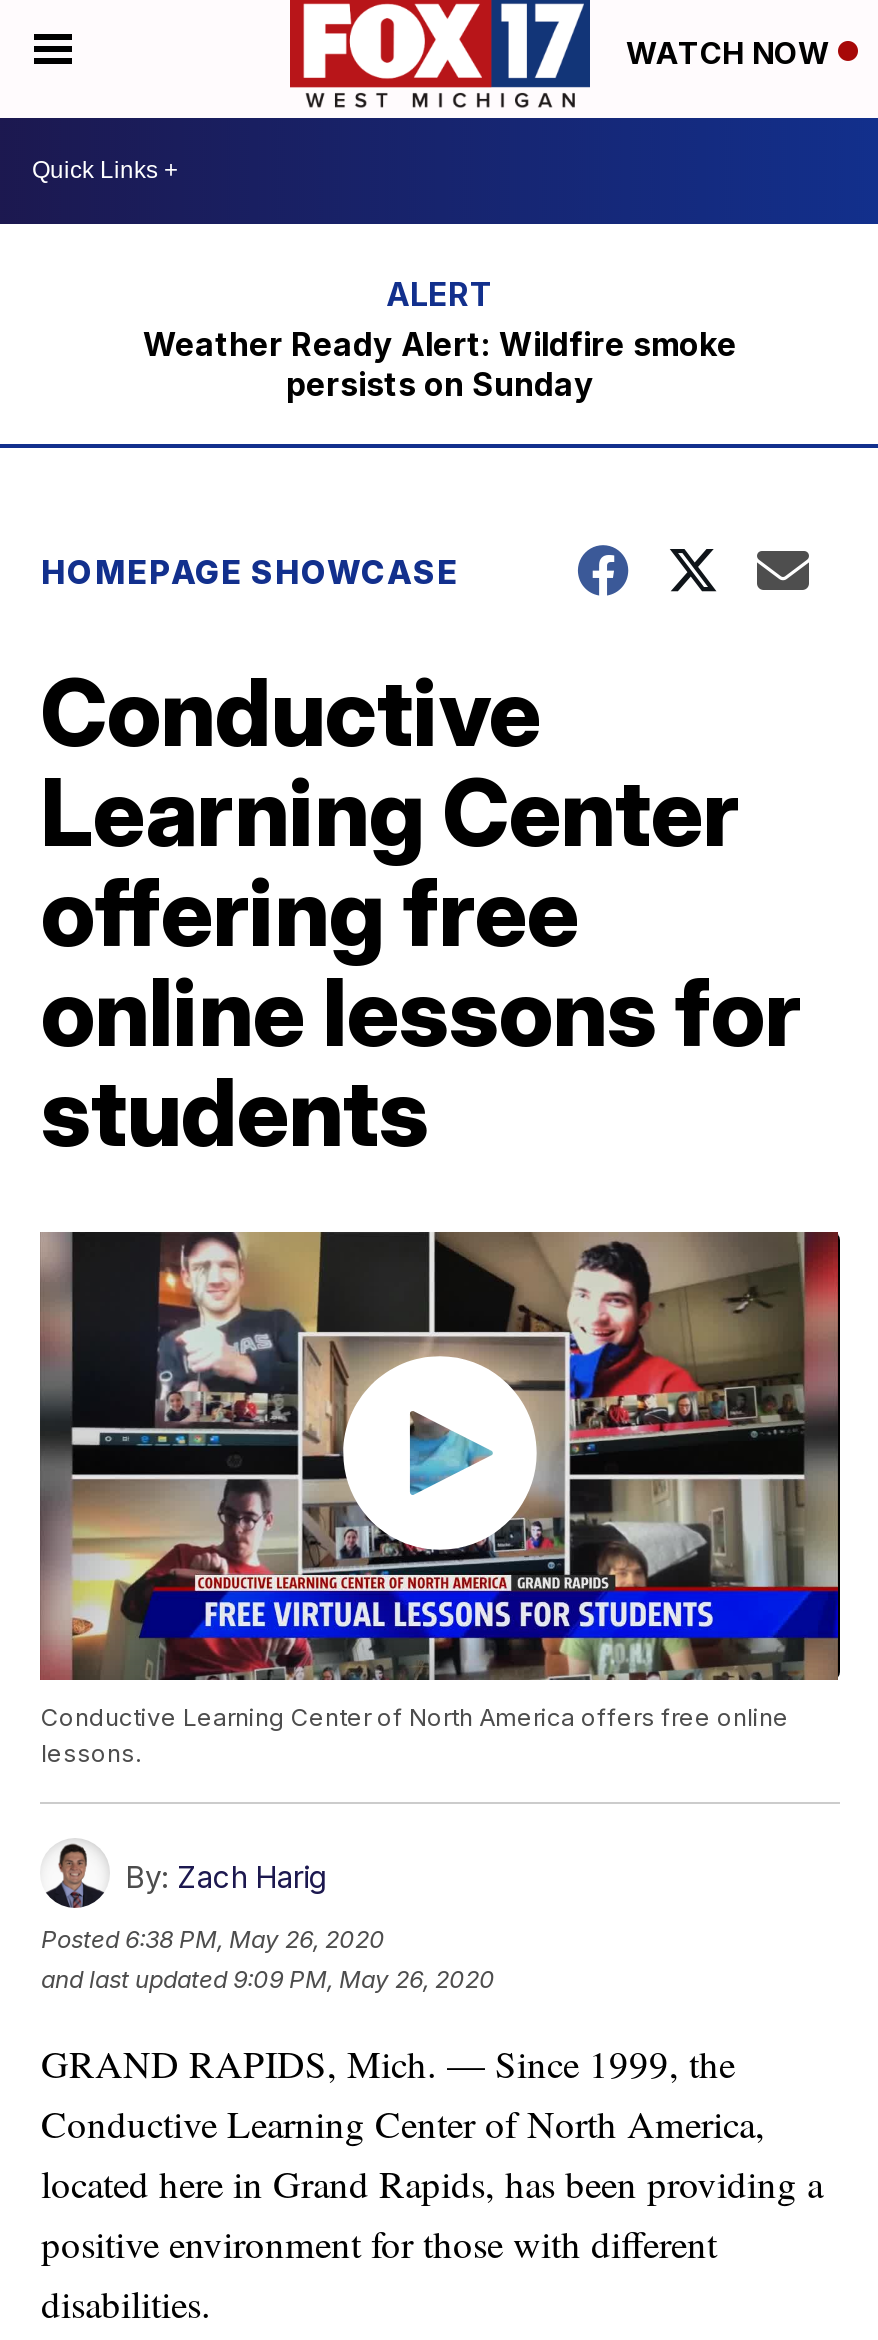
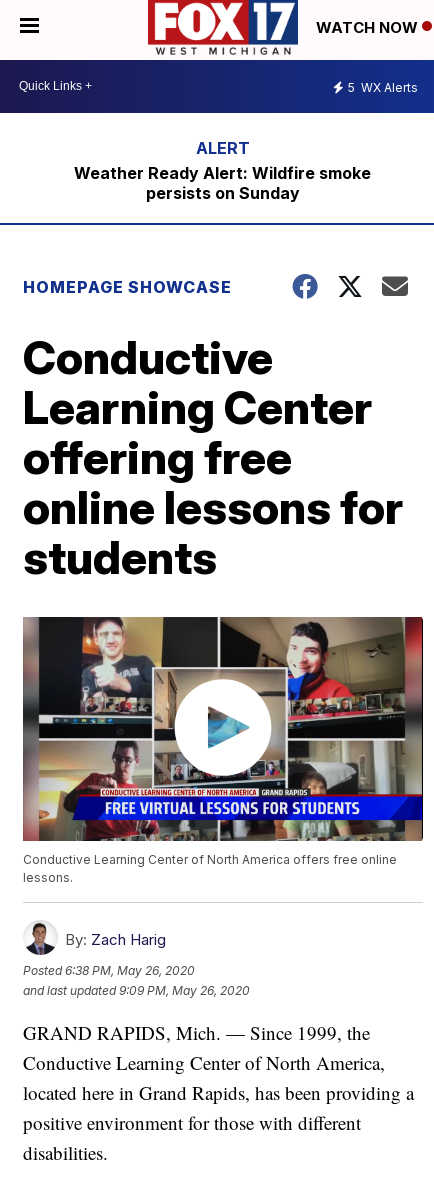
+ 5 WX Alerts
